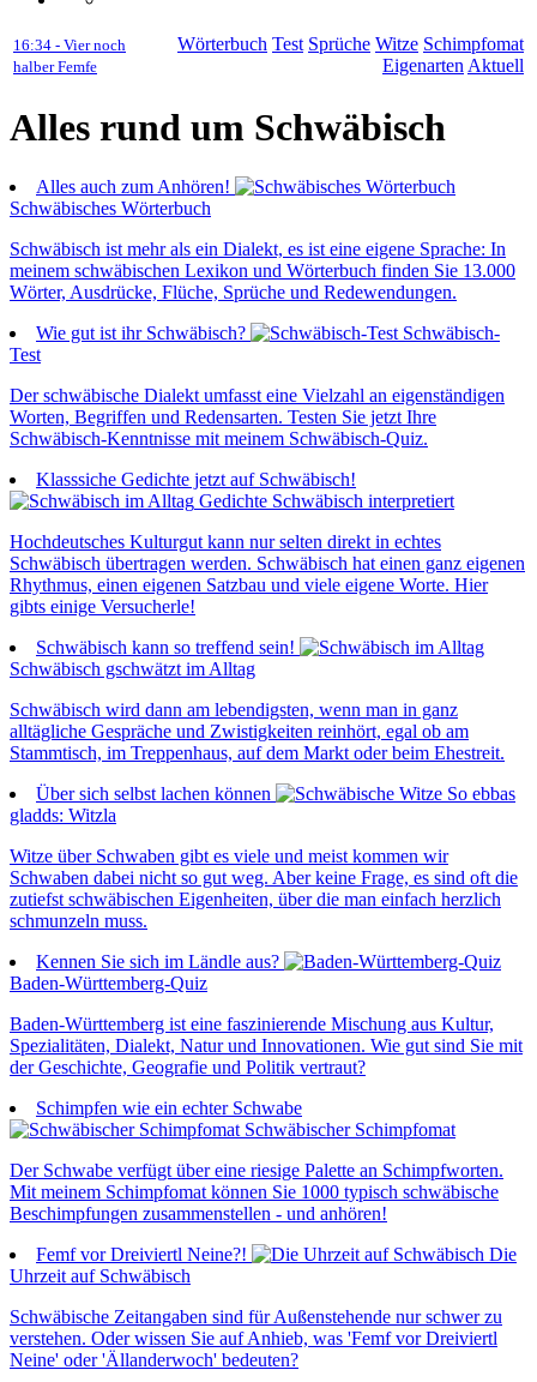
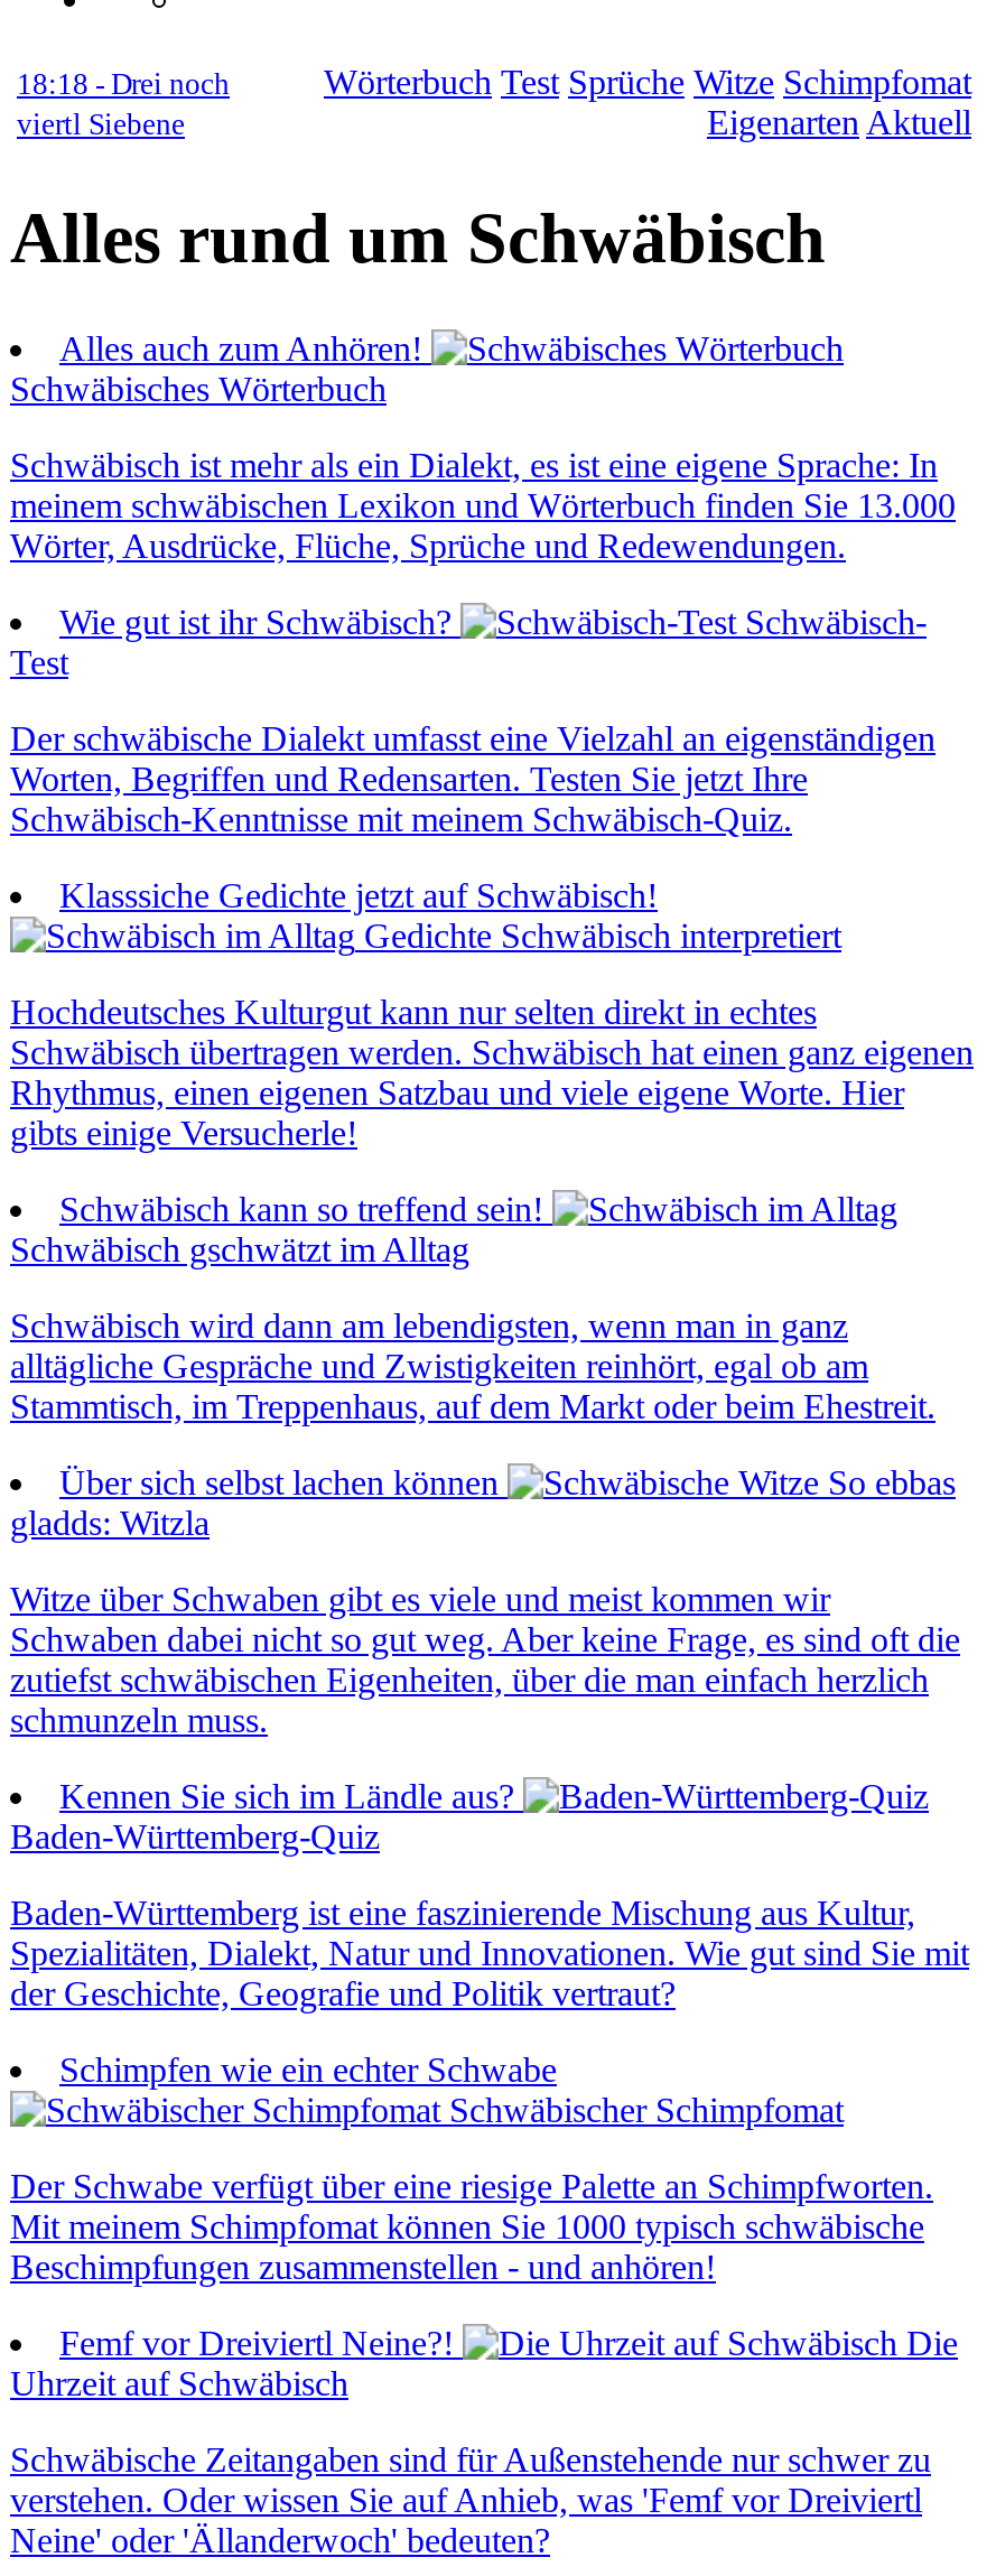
- 16:34 - Vier noch
- halber Femfe
+ 18:18 - Drei noch
+ viertl Siebene
